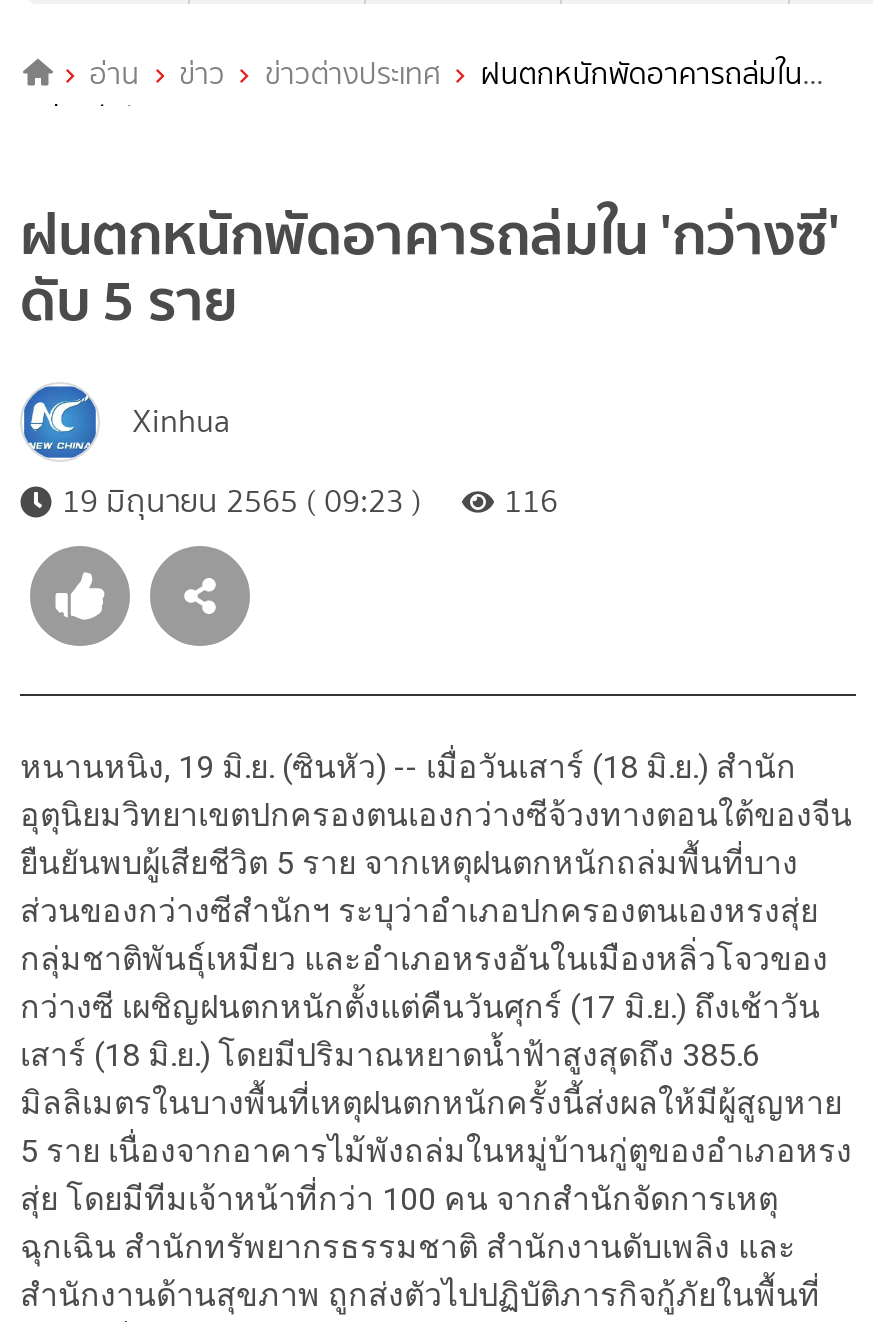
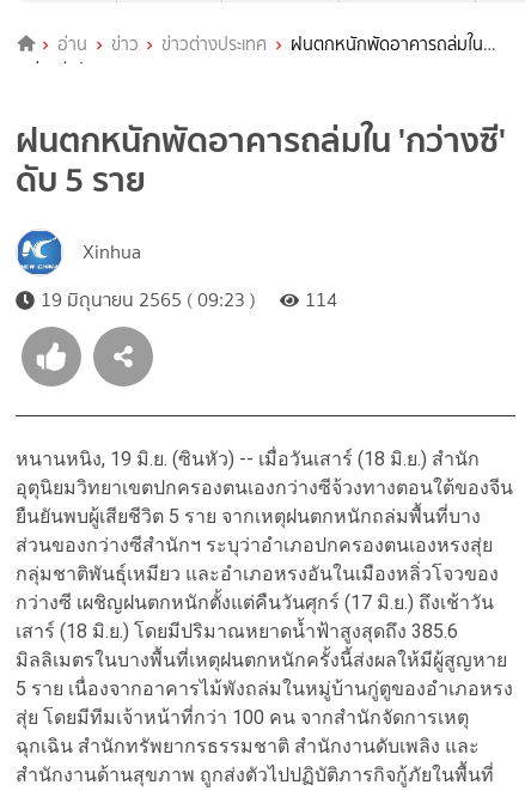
- 19 มิถุนายน 2565 ( 09:23 ) 116
+ 19 มิถุนายน 2565 ( 09:23 ) 114
